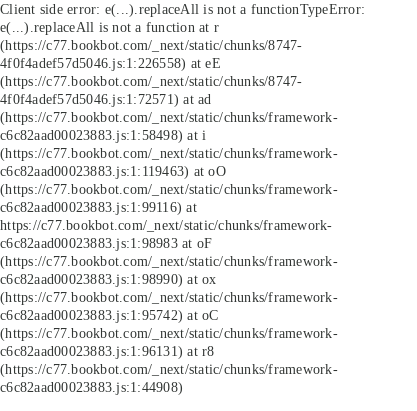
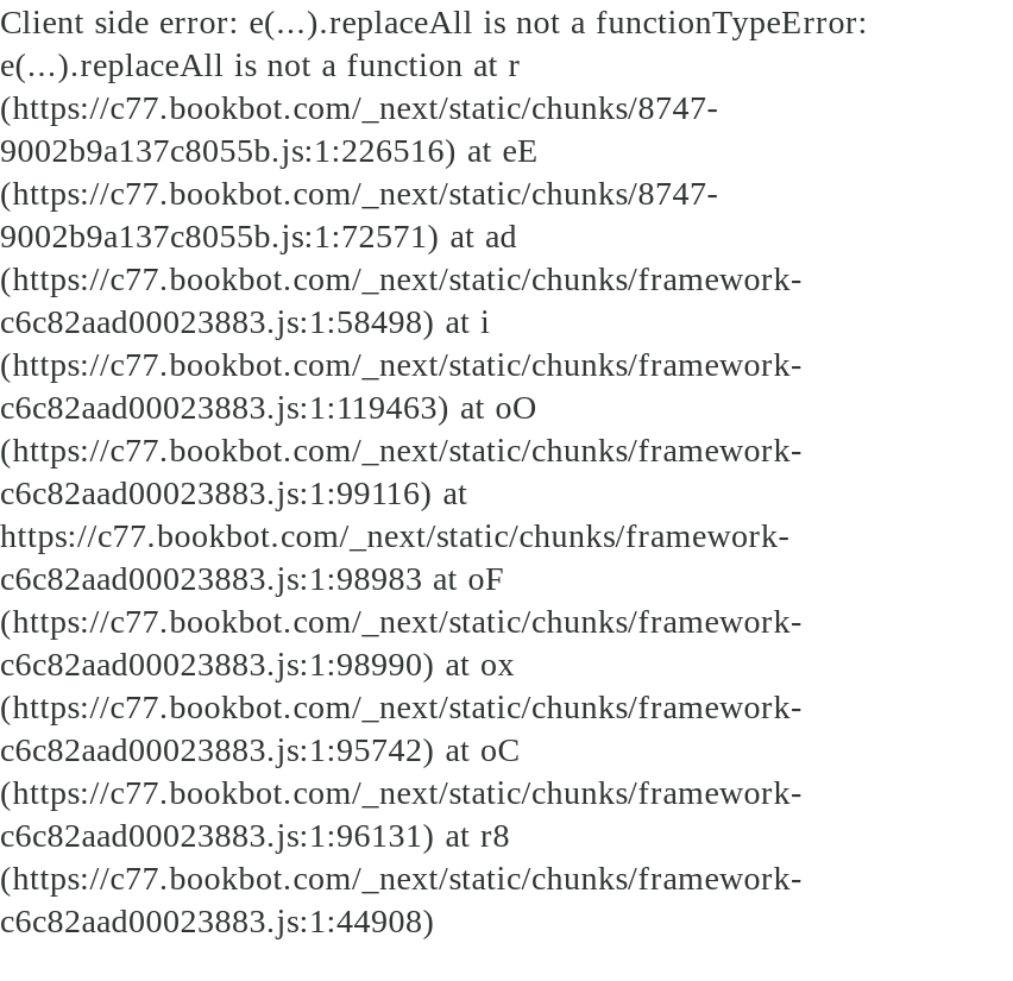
- 4f0f4adef57d5046.js:1:226558) at eE
+ 9002b9a137c8055b.js:1:226516) at eE

- 4f0f4adef57d5046.js:1:72571) at ad
+ 9002b9a137c8055b.js:1:72571) at ad
